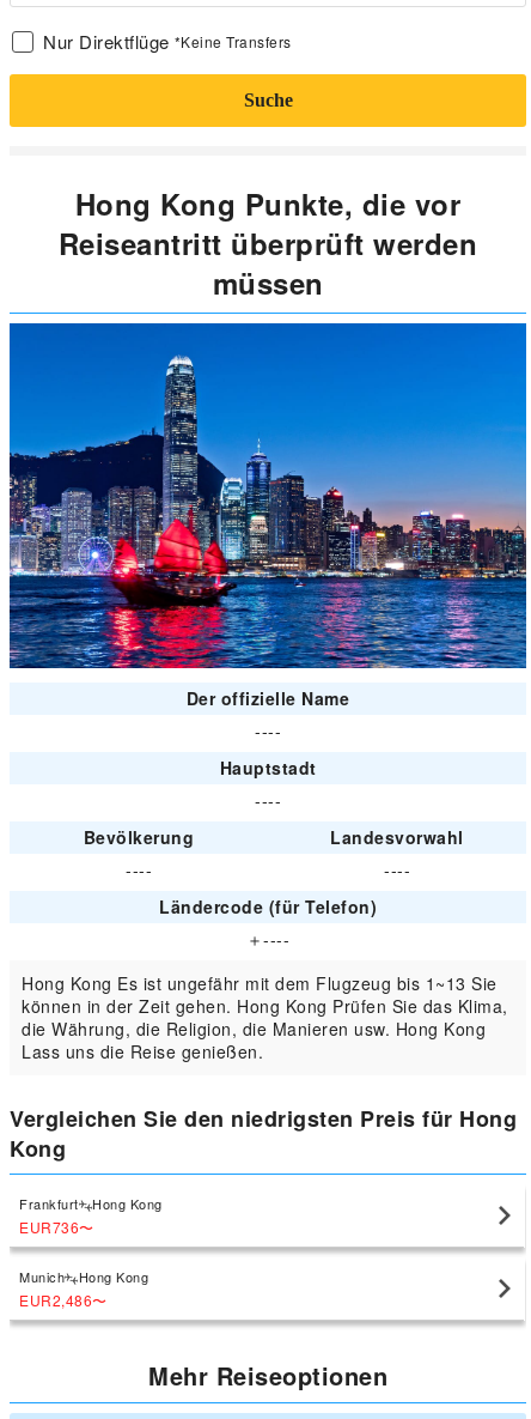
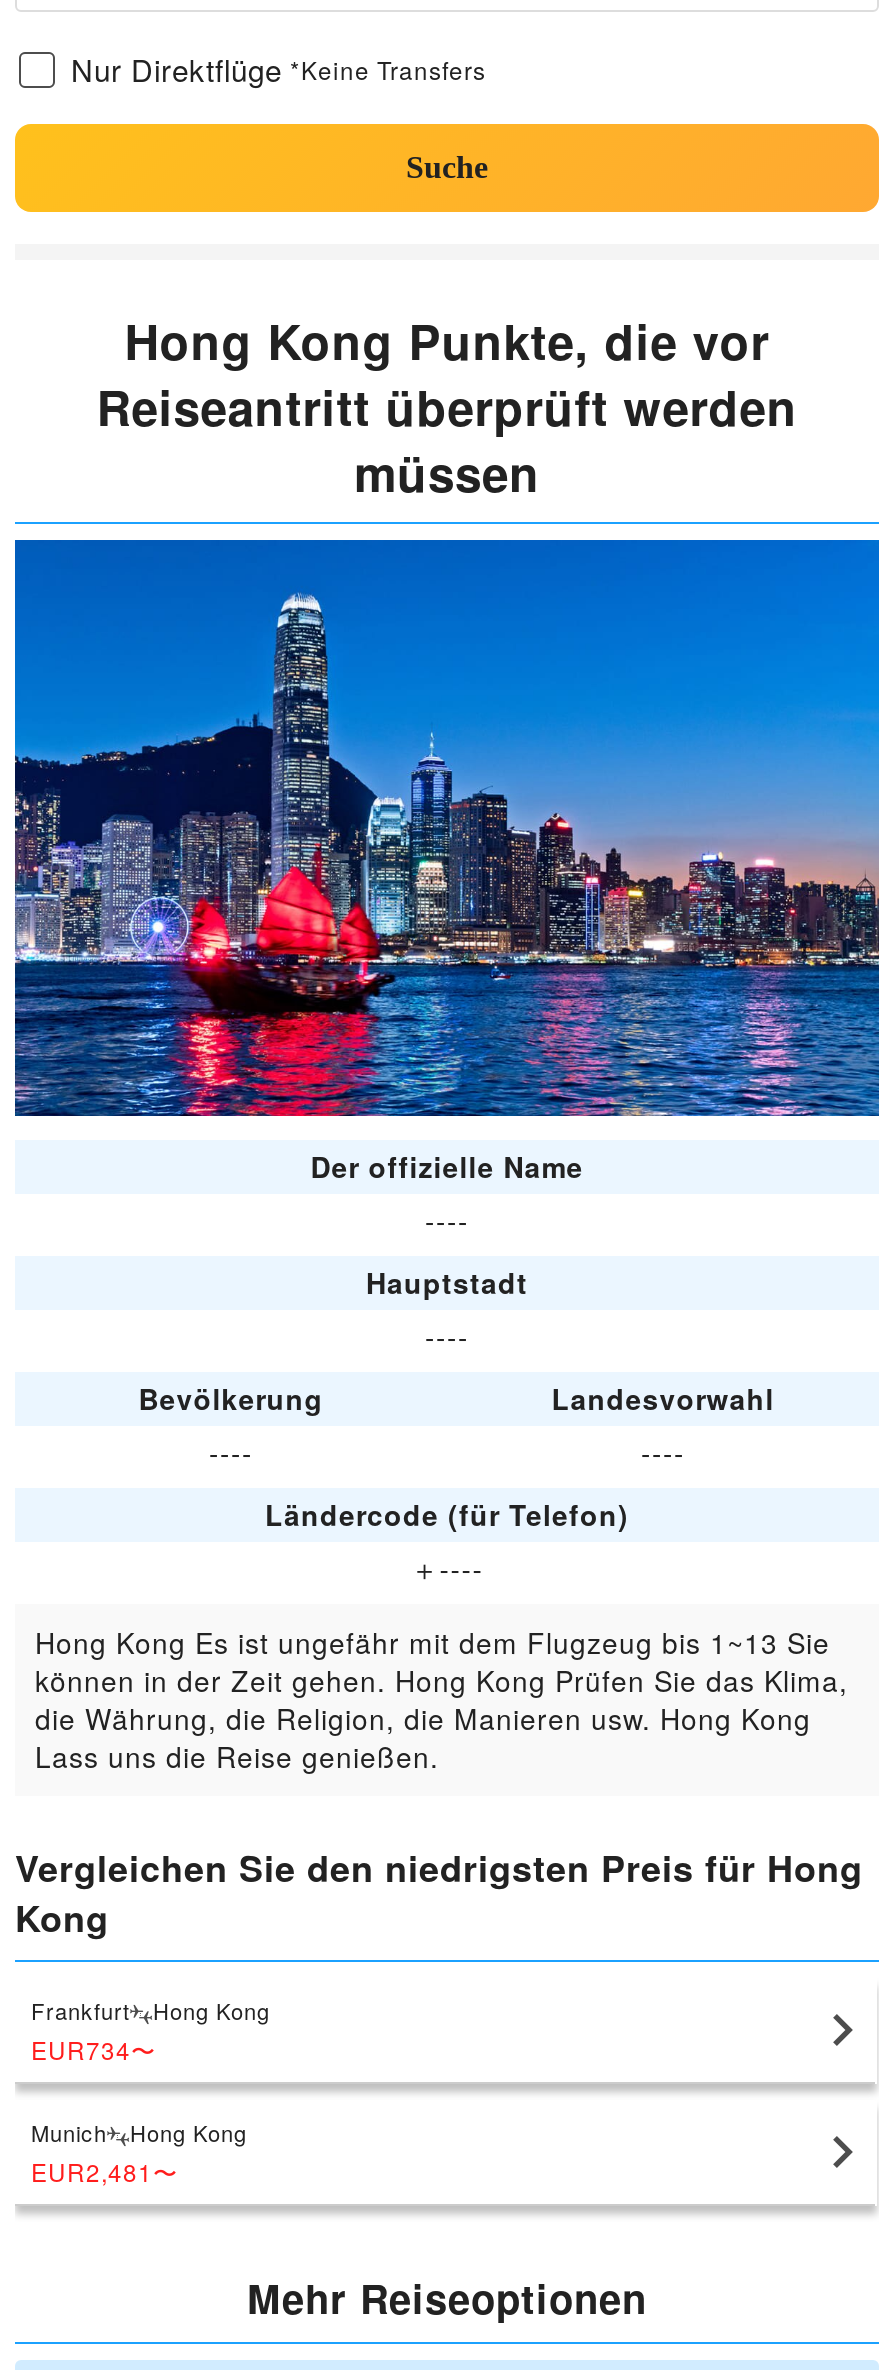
- EUR736〜
+ EUR734〜

- EUR2,486〜
+ EUR2,481〜
